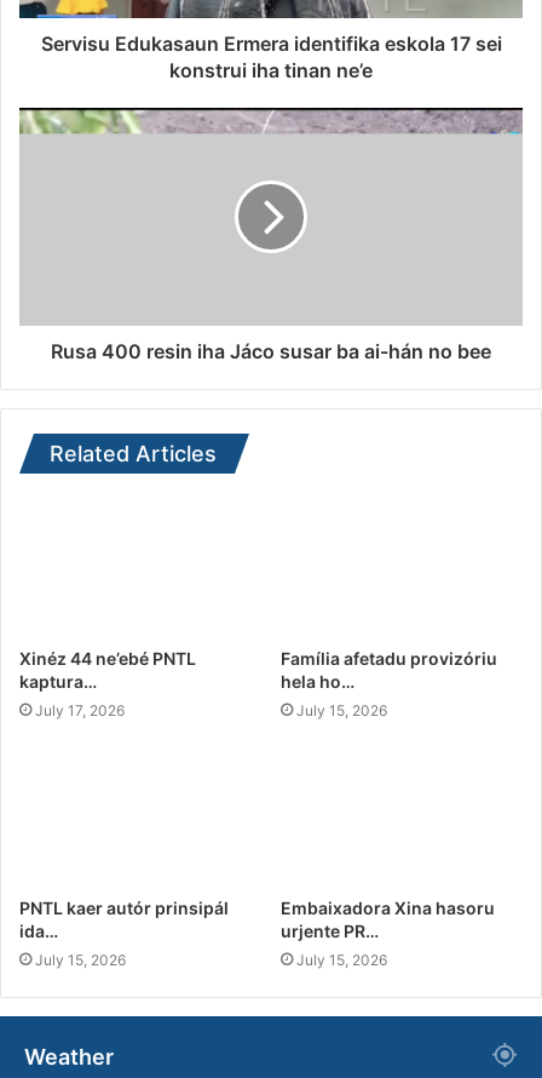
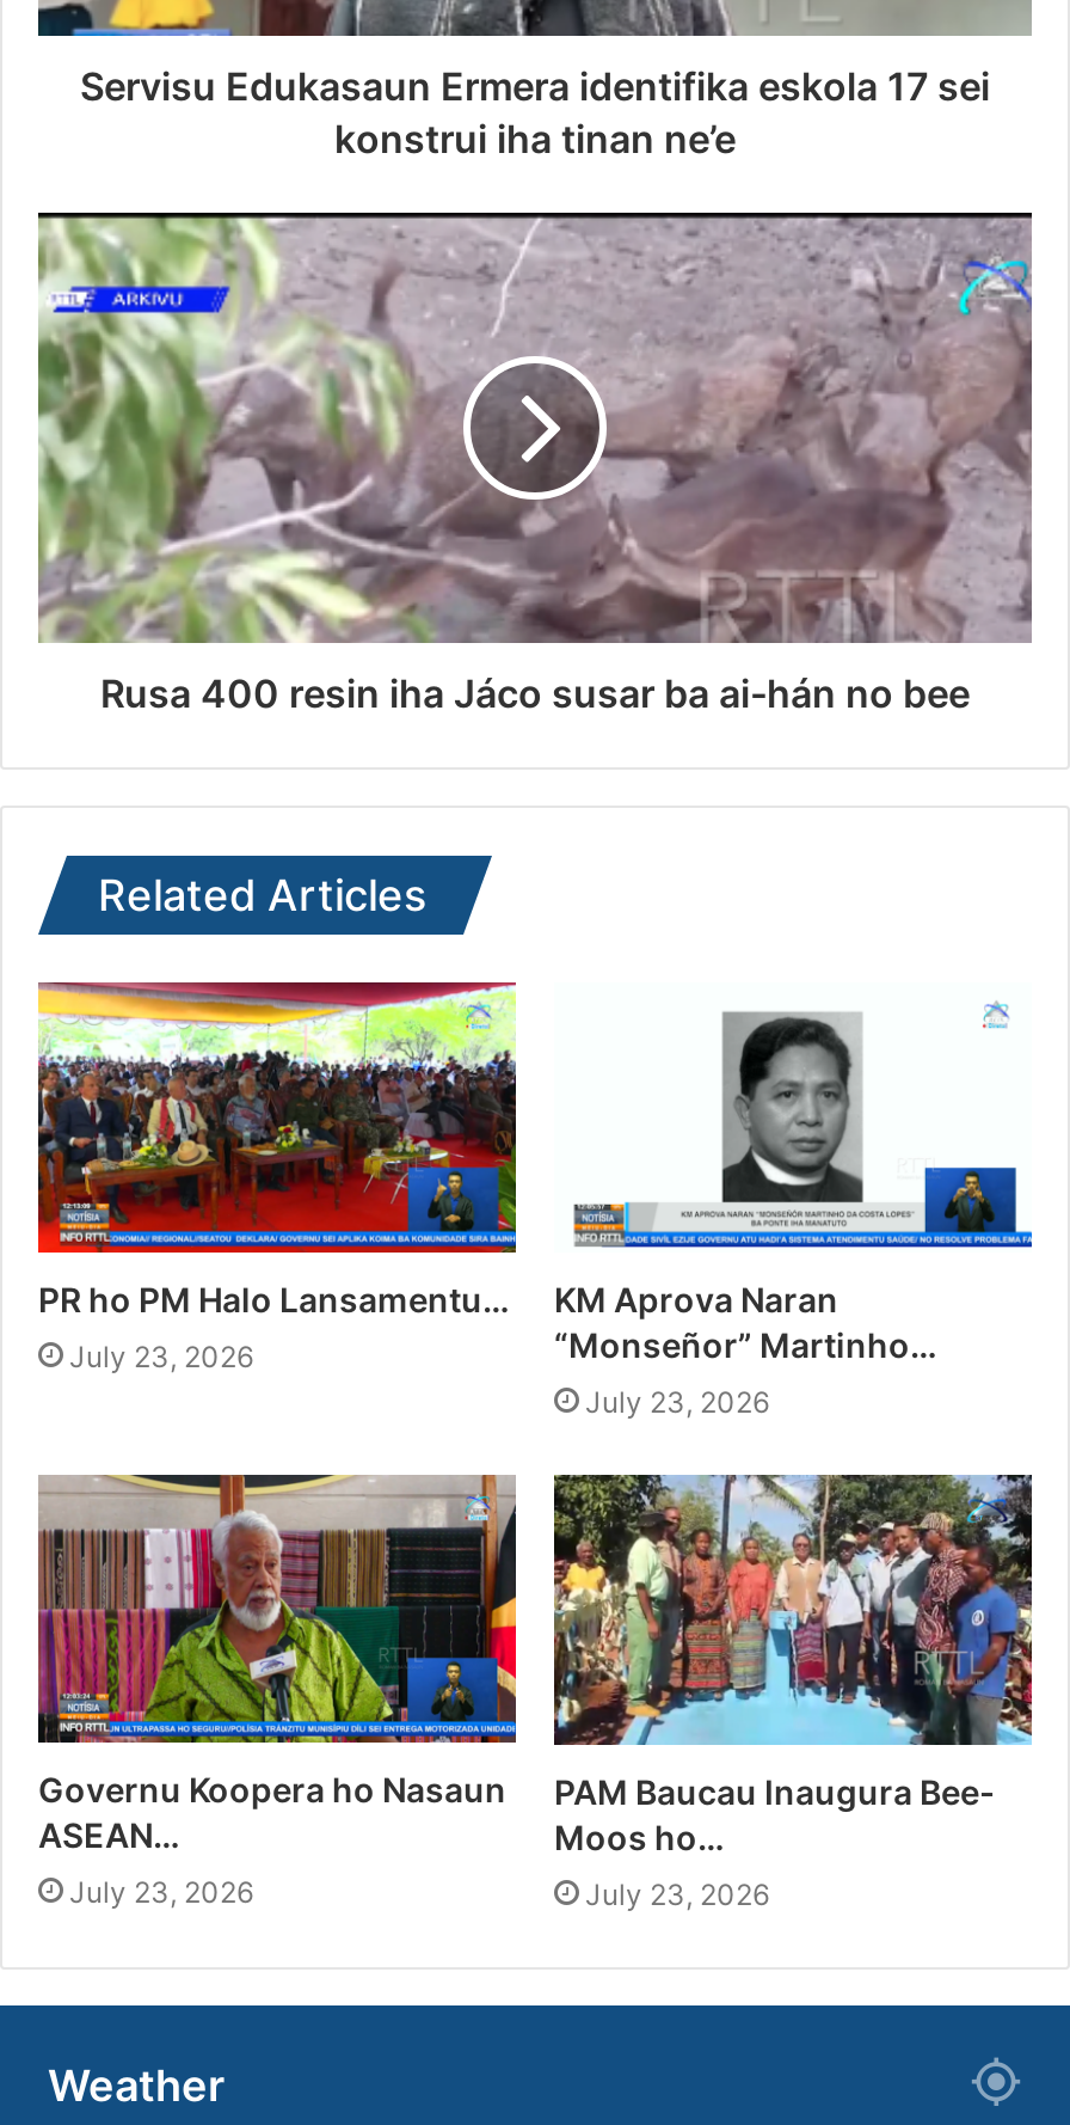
+ [image]

+ [image]

+ [image]

+ [image]

+ [image]

- Xinéz 44 ne’ebé PNTL
- kaptura…
+ PR ho PM Halo Lansamentu…

- Família afetadu provizóriu
- hela ho…
+ KM Aprova Naran
+ “Monseñor” Martinho…

- July 17, 2026
+ July 23, 2026

- July 15, 2026
+ July 23, 2026

- PNTL kaer autór prinsipál
- ida…
+ Governu Koopera ho Nasaun
+ ASEAN…

- Embaixadora Xina hasoru
- urjente PR…
+ PAM Baucau Inaugura Bee-
+ Moos ho…

- July 15, 2026
+ July 23, 2026

- July 15, 2026
+ July 23, 2026
